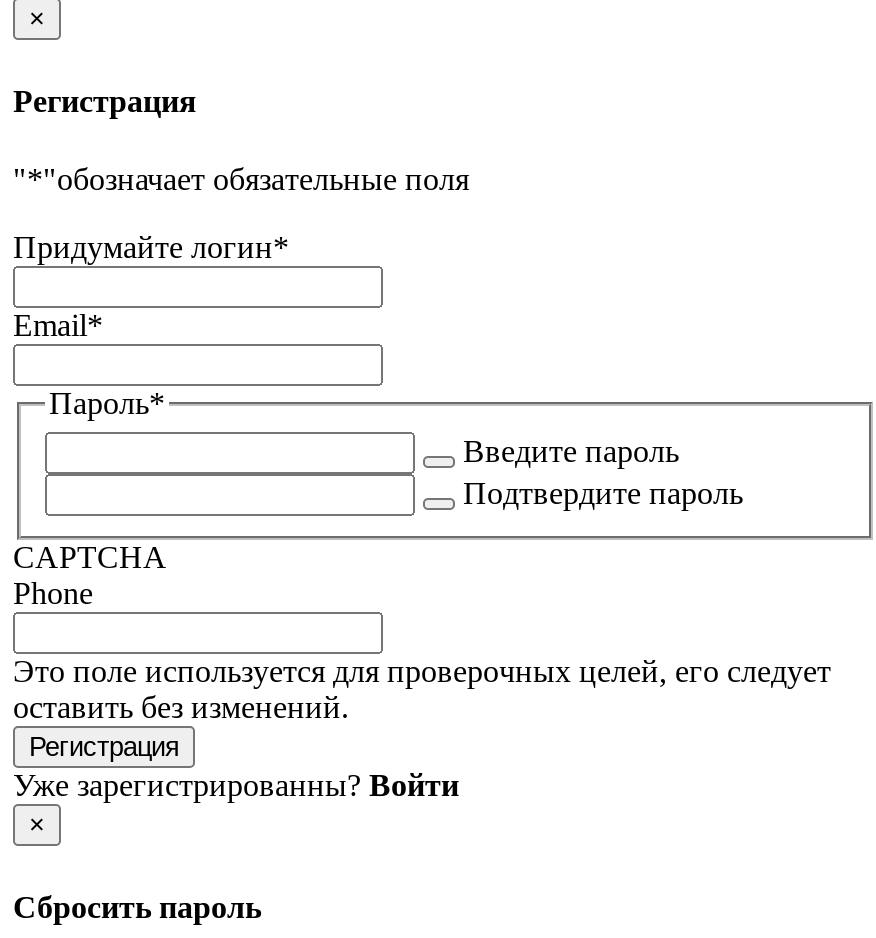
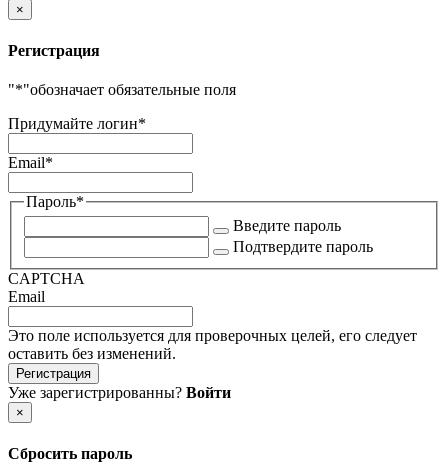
- Phone
+ Email
